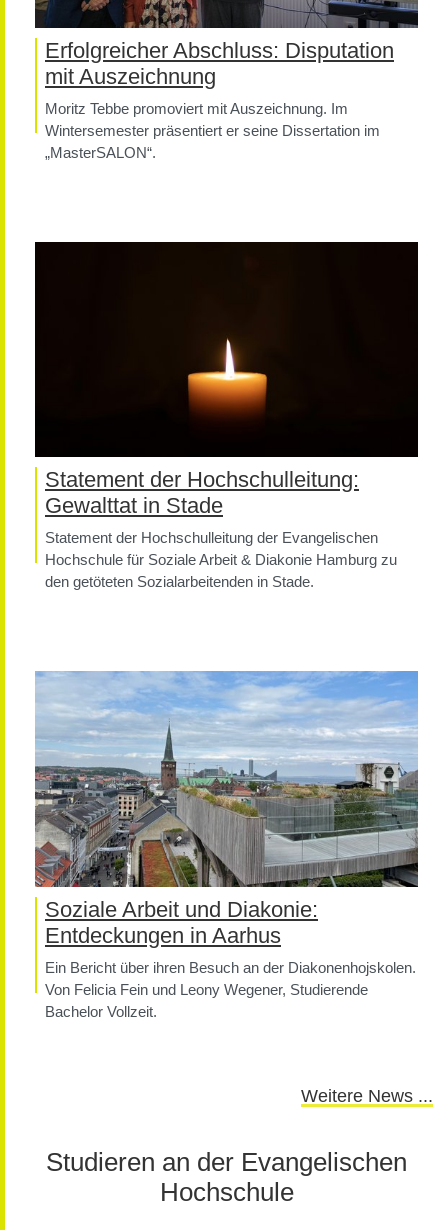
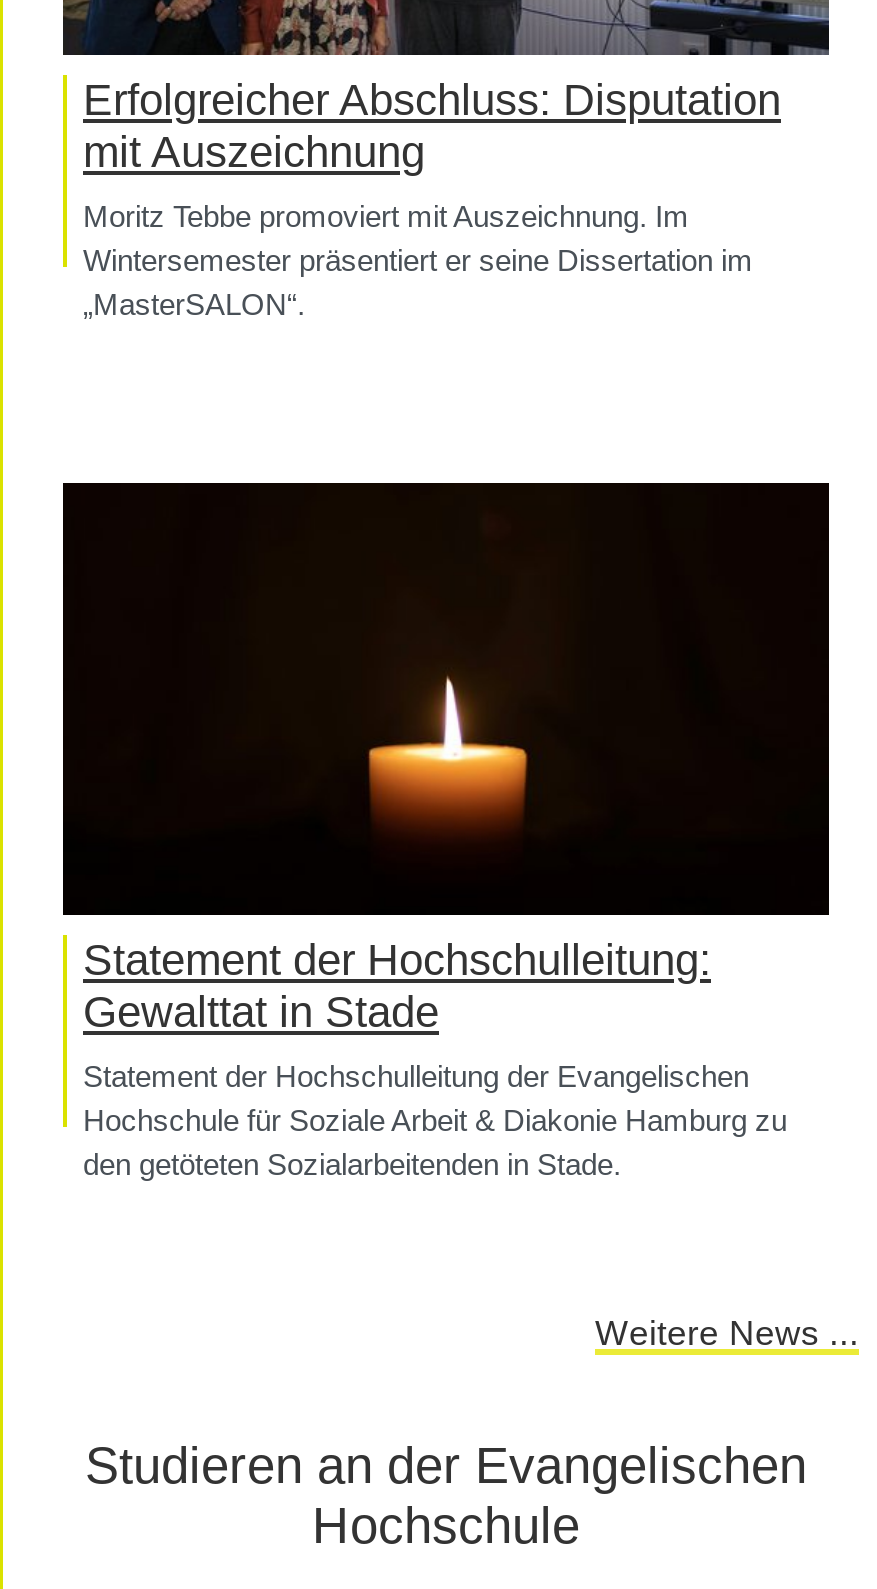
- [image]
- Soziale Arbeit und Diakonie:
- Entdeckungen in Aarhus
- Ein Bericht über ihren Besuch an der Diakonenhojskolen.
- Von Felicia Fein und Leony Wegener, Studierende
- Bachelor Vollzeit.
